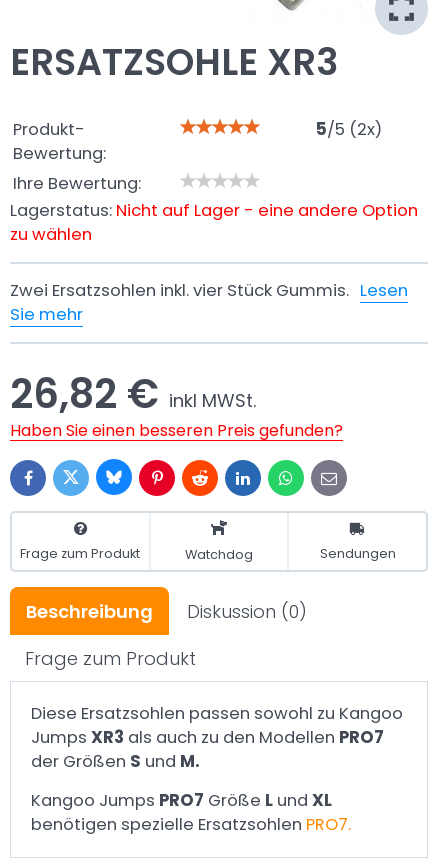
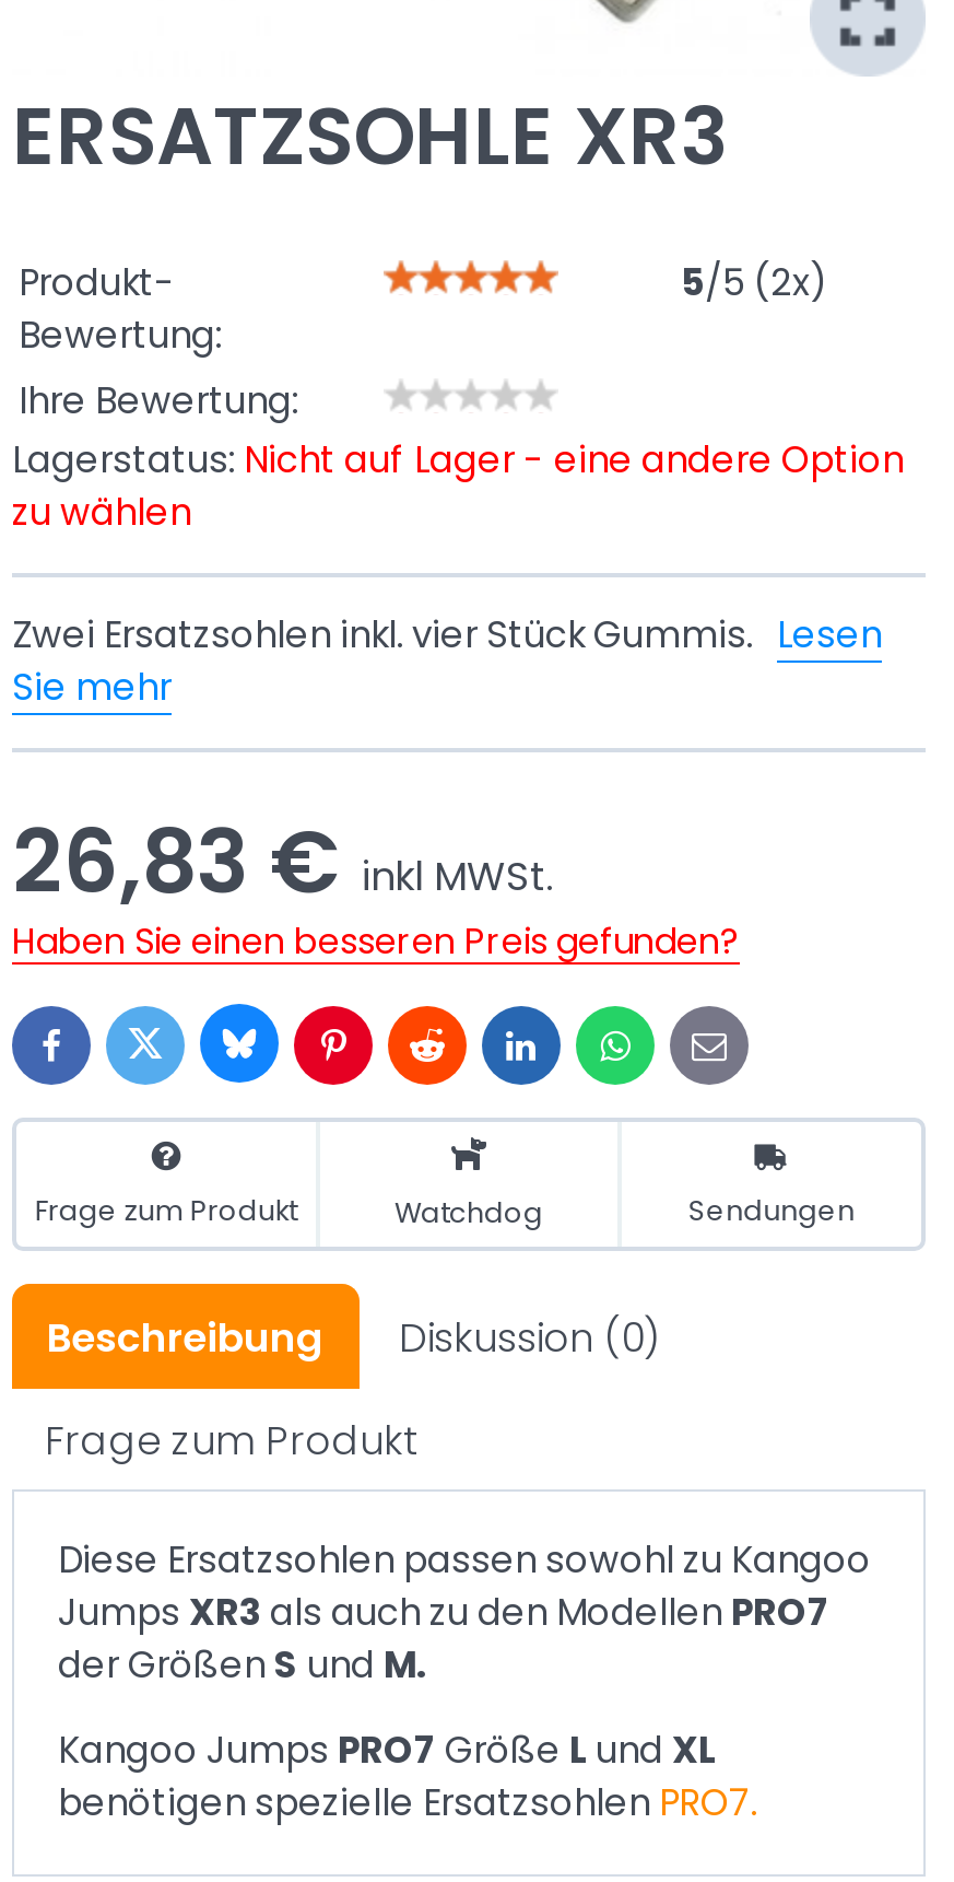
- 26,82 €inkl MWSt.
+ 26,83 €inkl MWSt.
